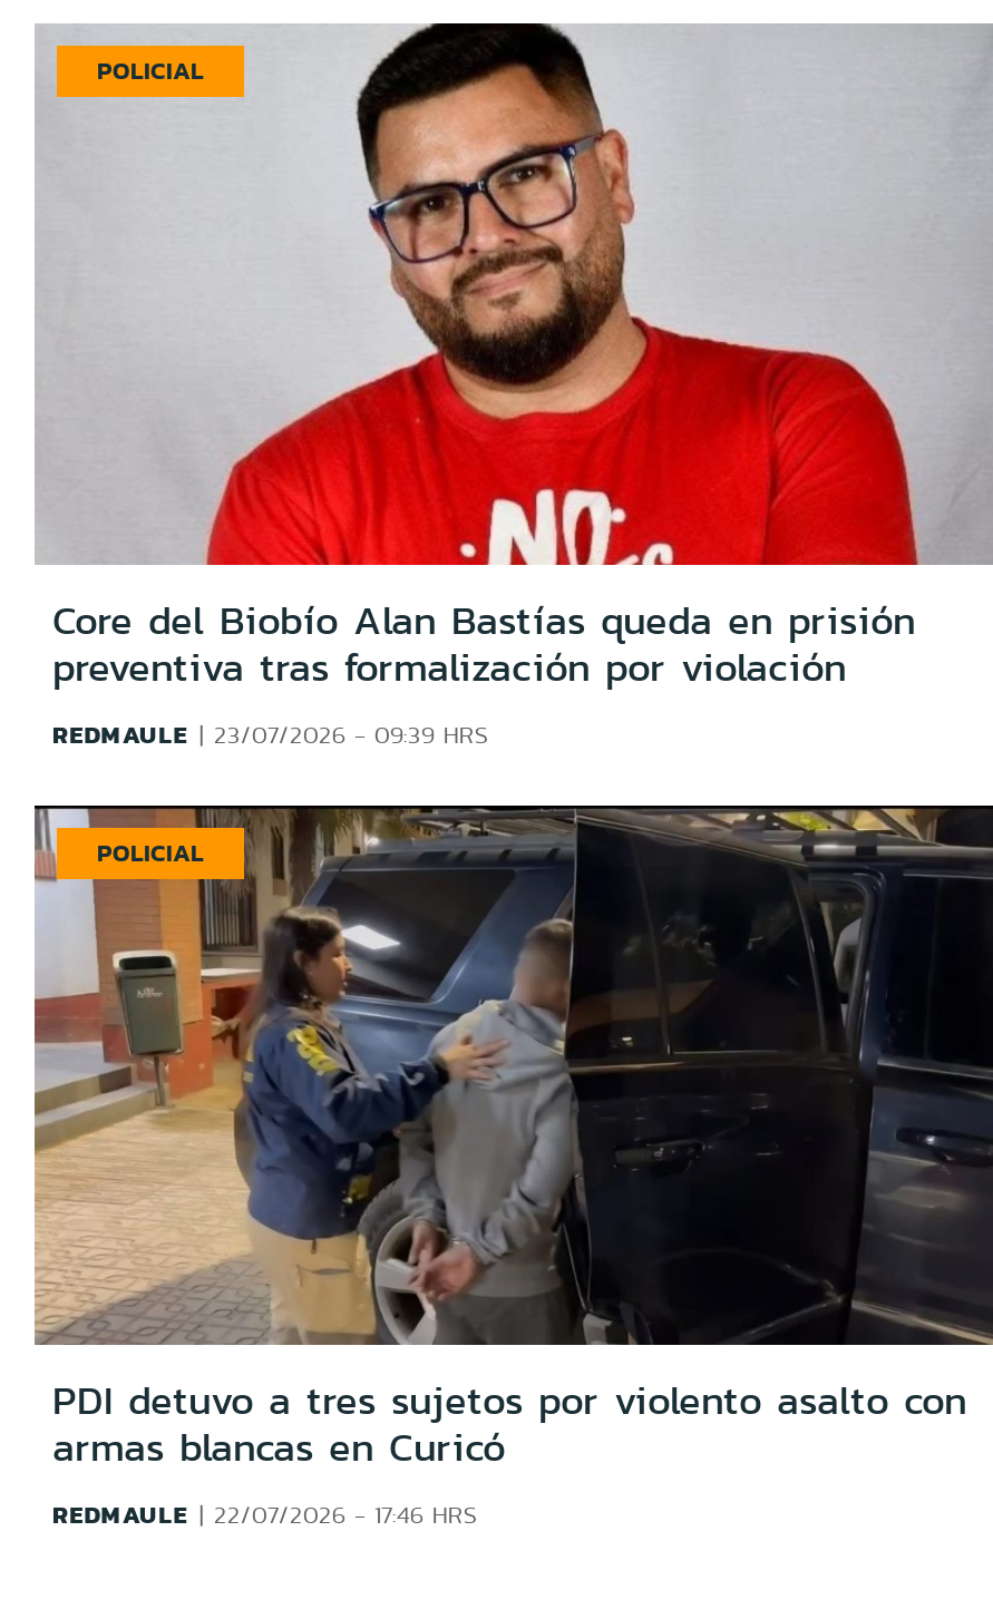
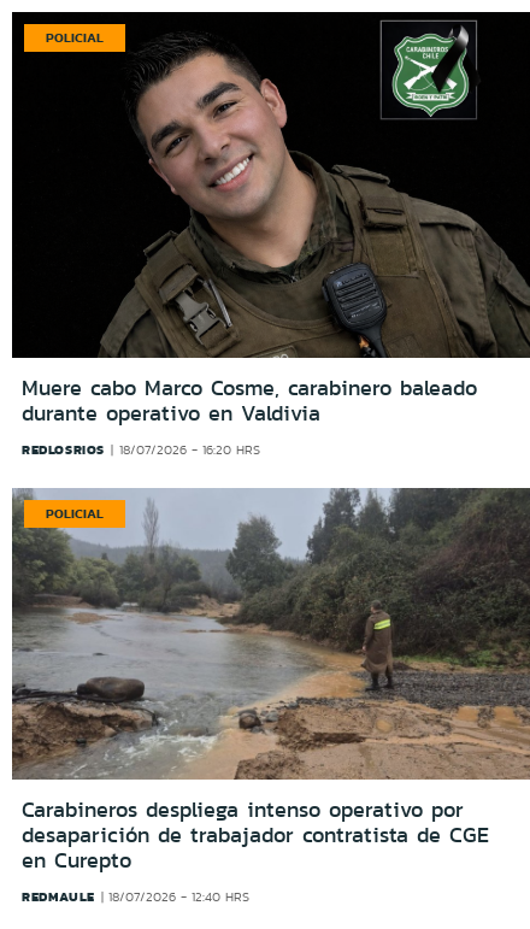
- [image]
- Core del Biobío Alan Bastías queda en prisión
- preventiva tras formalización por violación
- REDMAULE
- 23/07/2026 - 09:39 HRS
+ [image]
+ Muere cabo Marco Cosme, carabinero baleado
+ durante operativo en Valdivia
+ REDLOSRIOS
+ 18/07/2026 - 16:20 HRS

- [image]
- PDI detuvo a tres sujetos por violento asalto con
- armas blancas en Curicó
+ [image]
+ Carabineros despliega intenso operativo por
+ desaparición de trabajador contratista de CGE
+ en Curepto

- REDMAULE 22/07/2026 - 17:46 HRS
+ REDMAULE 18/07/2026 - 12:40 HRS
